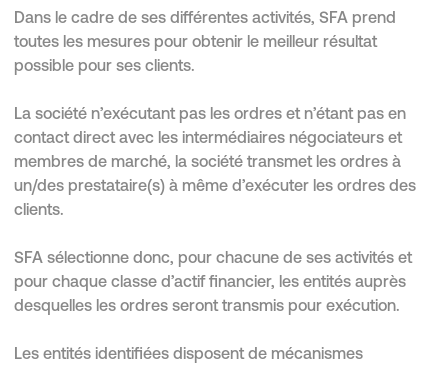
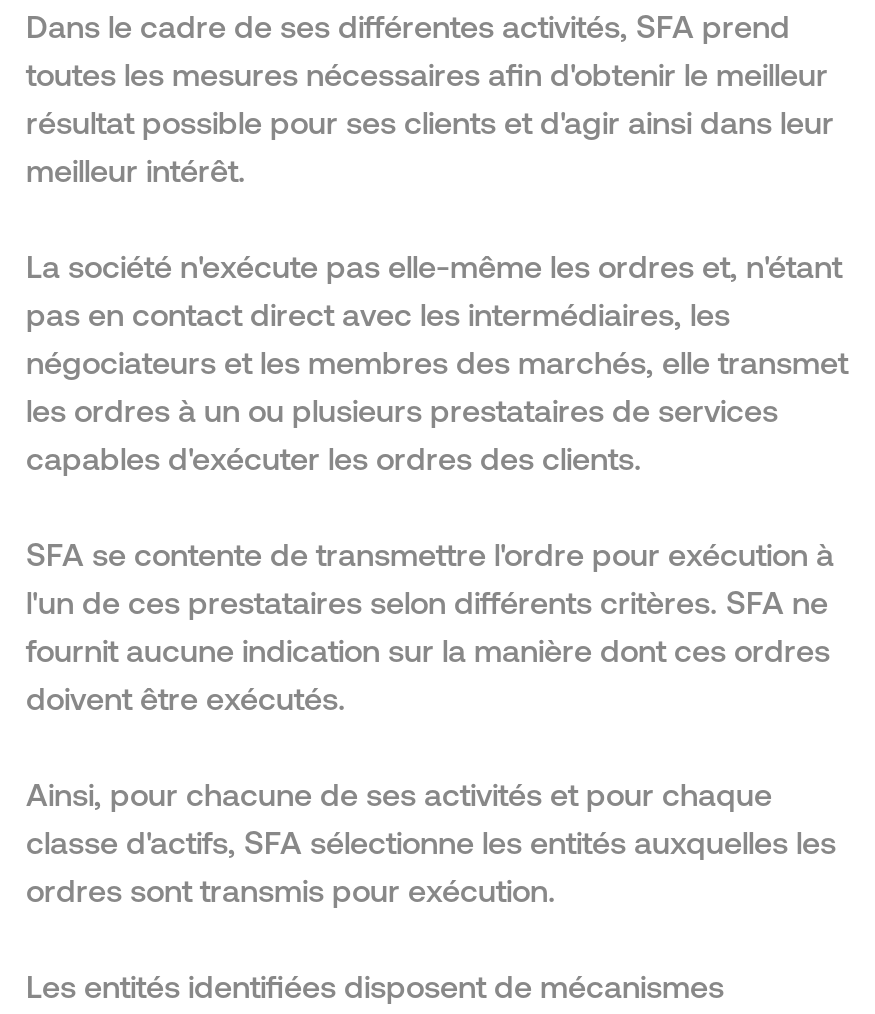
- toutes les mesures pour obtenir le meilleur résultat
- possible pour ses clients.
- La société n’exécutant pas les ordres et n’étant pas en
- contact direct avec les intermédiaires négociateurs et
- membres de marché, la société transmet les ordres à
- un/des prestataire(s) à même d’exécuter les ordres des
- clients.
- SFA sélectionne donc, pour chacune de ses activités et
- pour chaque classe d’actif financier, les entités auprès
- desquelles les ordres seront transmis pour exécution.
+ toutes les mesures nécessaires afin d'obtenir le meilleur
+ résultat possible pour ses clients et d'agir ainsi dans leur
+ meilleur intérêt.
+ La société n'exécute pas elle-même les ordres et, n'étant
+ pas en contact direct avec les intermédiaires, les
+ négociateurs et les membres des marchés, elle transmet
+ les ordres à un ou plusieurs prestataires de services
+ capables d'exécuter les ordres des clients.
+ SFA se contente de transmettre l'ordre pour exécution à
+ l'un de ces prestataires selon différents critères. SFA ne
+ fournit aucune indication sur la manière dont ces ordres
+ doivent être exécutés.
+ Ainsi, pour chacune de ses activités et pour chaque
+ classe d'actifs, SFA sélectionne les entités auxquelles les
+ ordres sont transmis pour exécution.
